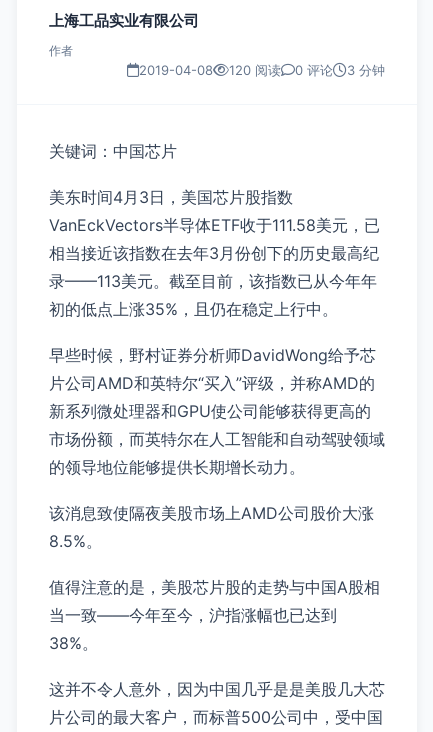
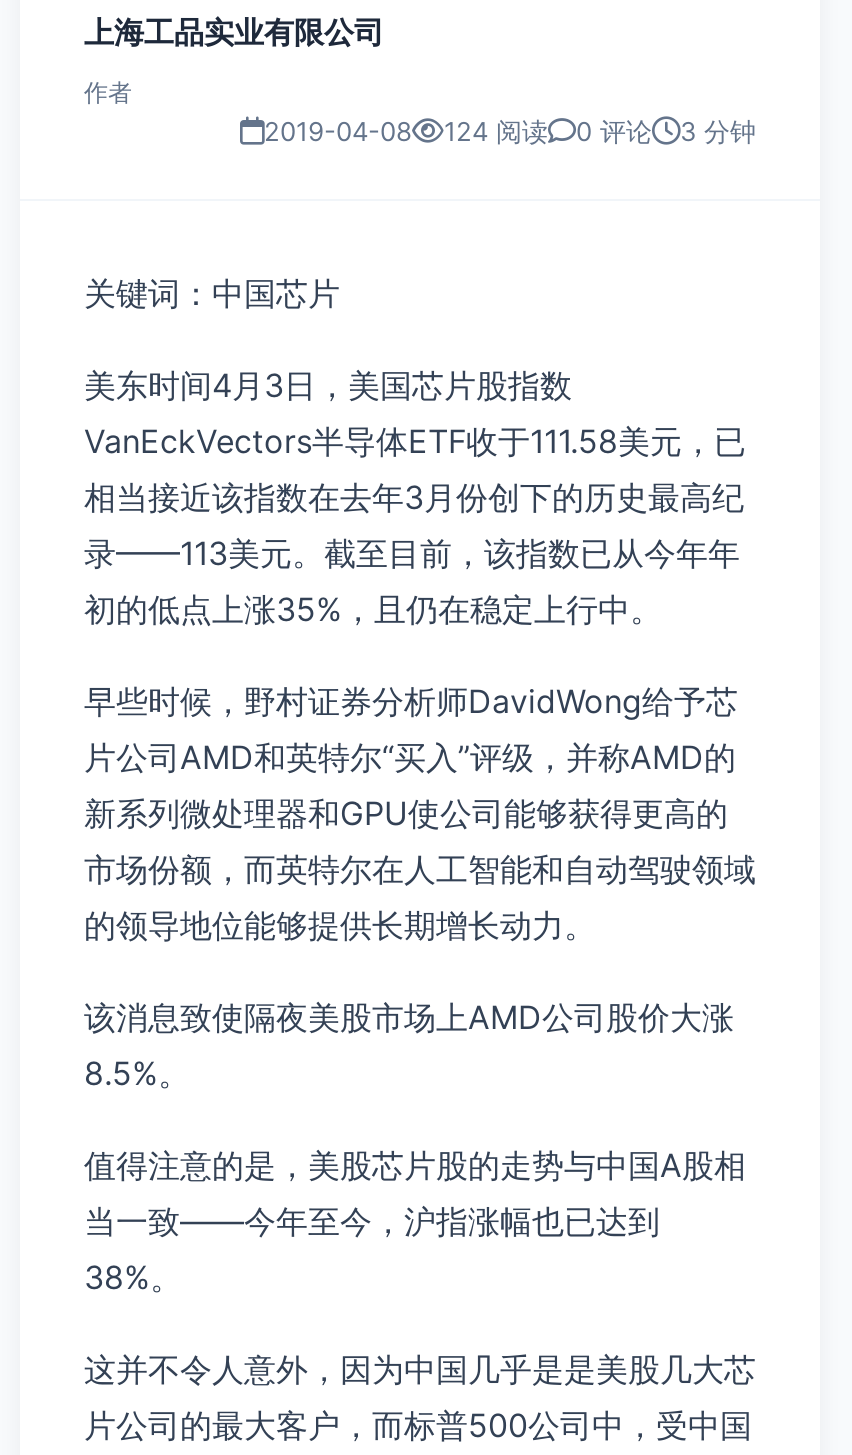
- 2019-04-08 120 阅读 0 评论 3 分钟
+ 2019-04-08 124 阅读 0 评论 3 分钟
